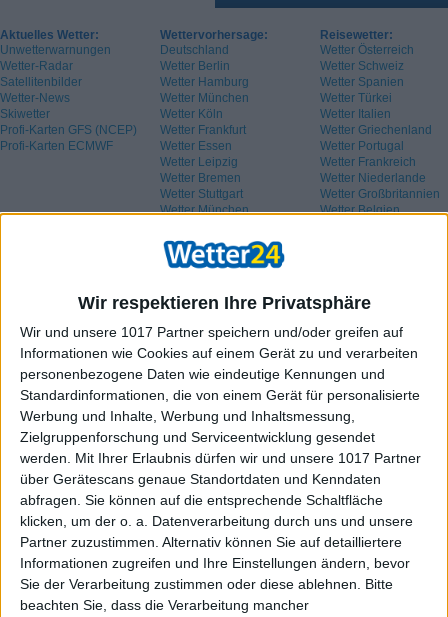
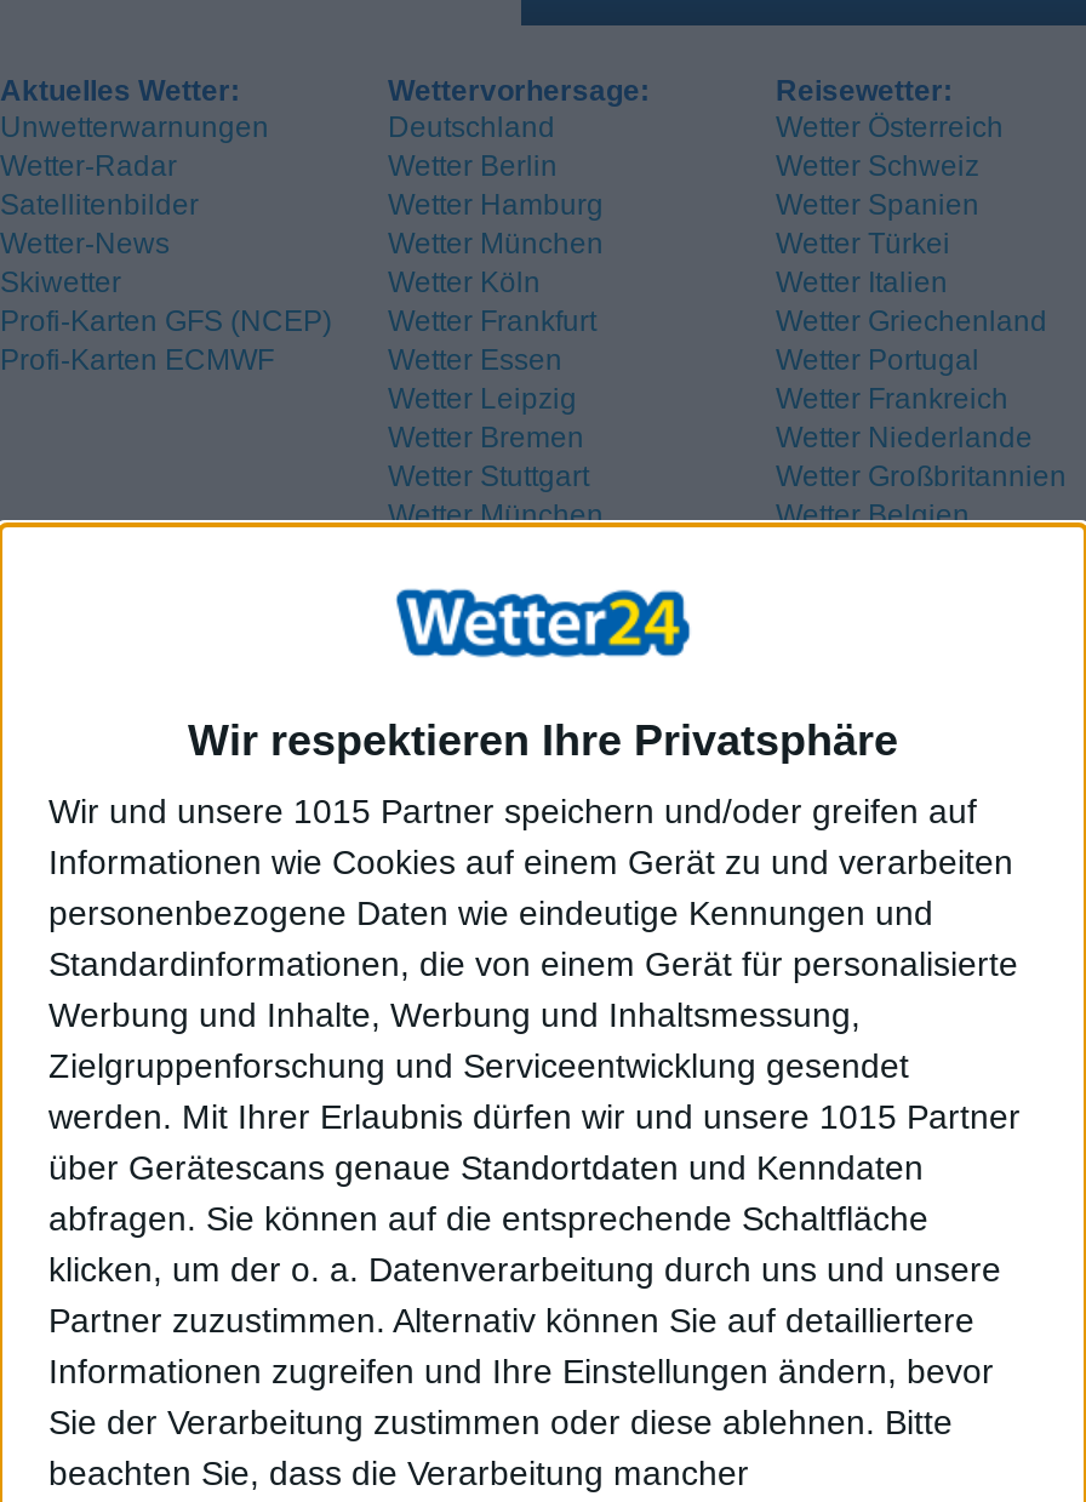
- Wir und unsere 1017 Partner speichern und/oder greifen auf
+ Wir und unsere 1015 Partner speichern und/oder greifen auf

- werden. Mit Ihrer Erlaubnis dürfen wir und unsere 1017 Partner
+ werden. Mit Ihrer Erlaubnis dürfen wir und unsere 1015 Partner
